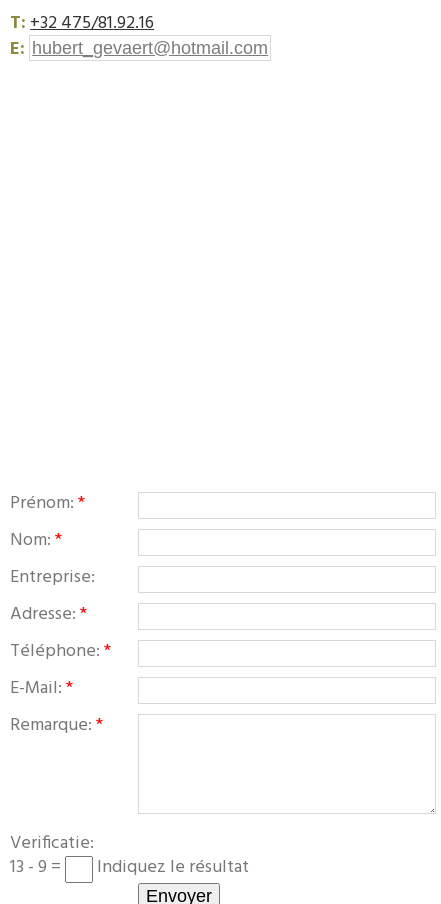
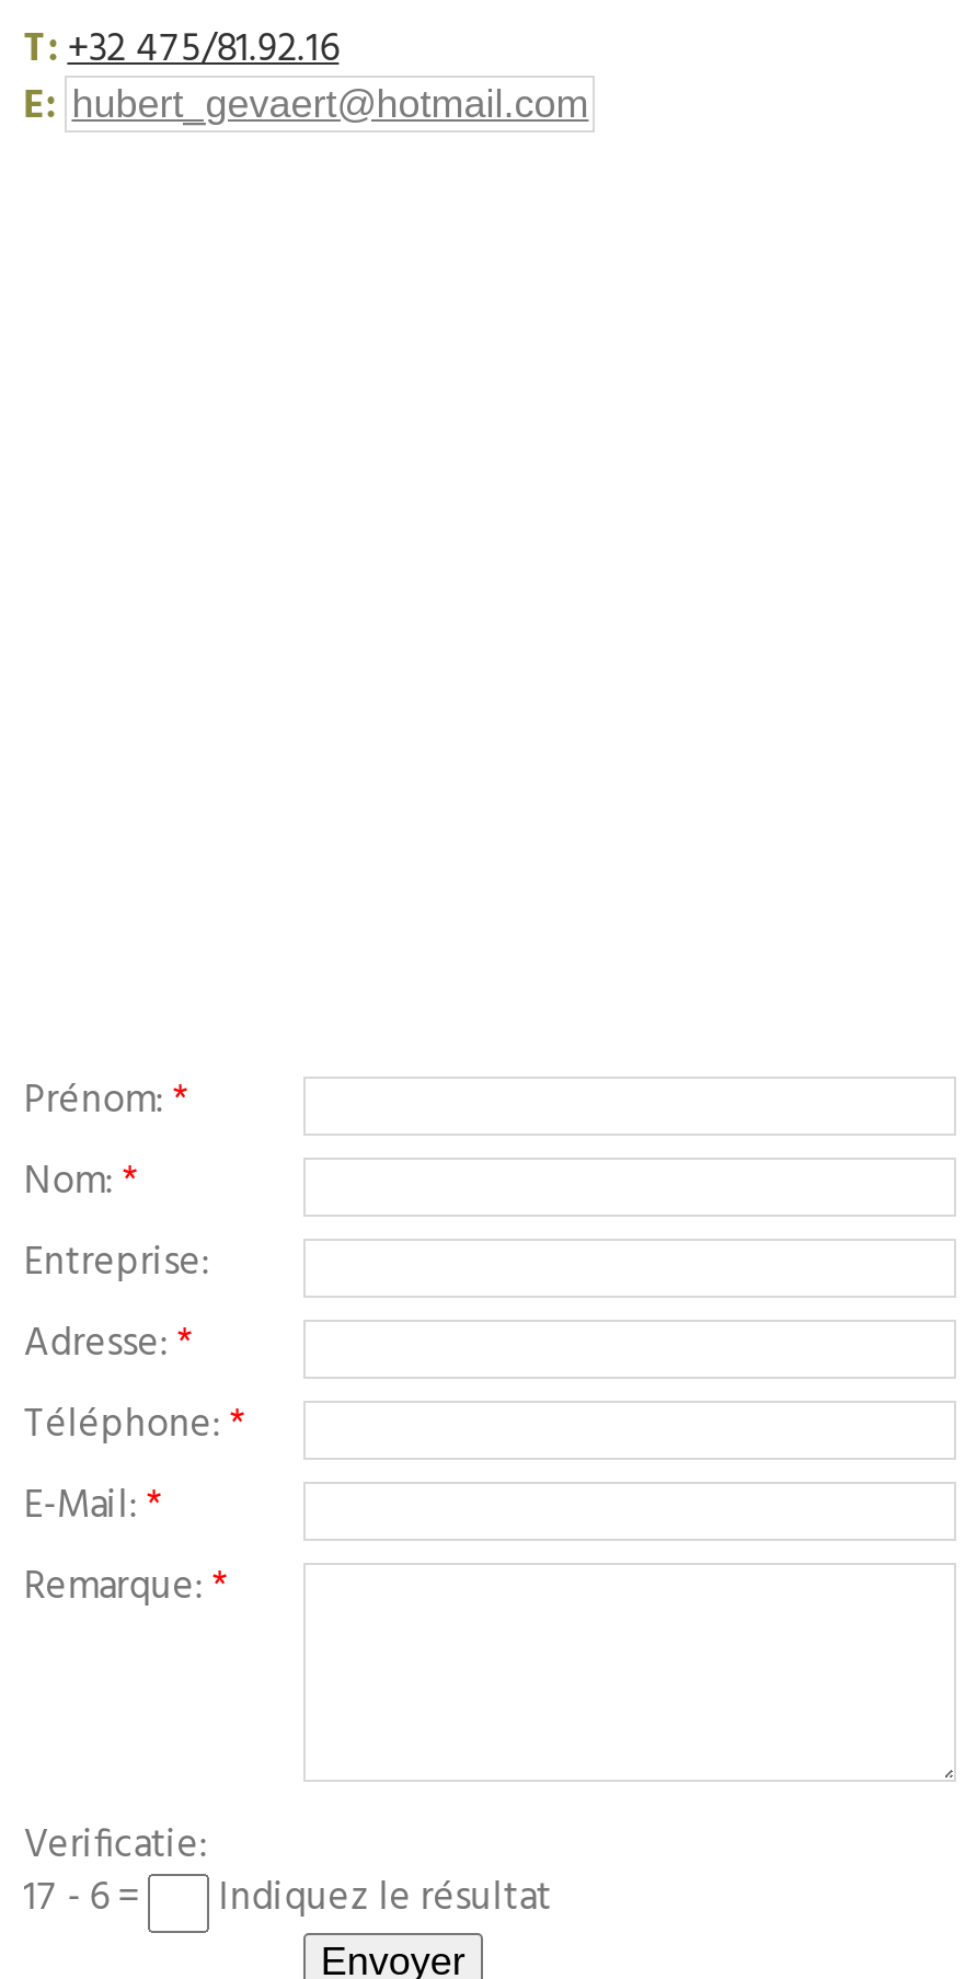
- 13 - 9= Indiquez le résultat
+ 17 - 6= Indiquez le résultat
